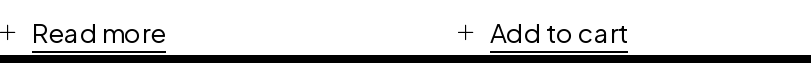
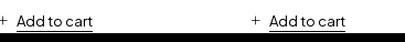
- Read more
+ Add to cart
